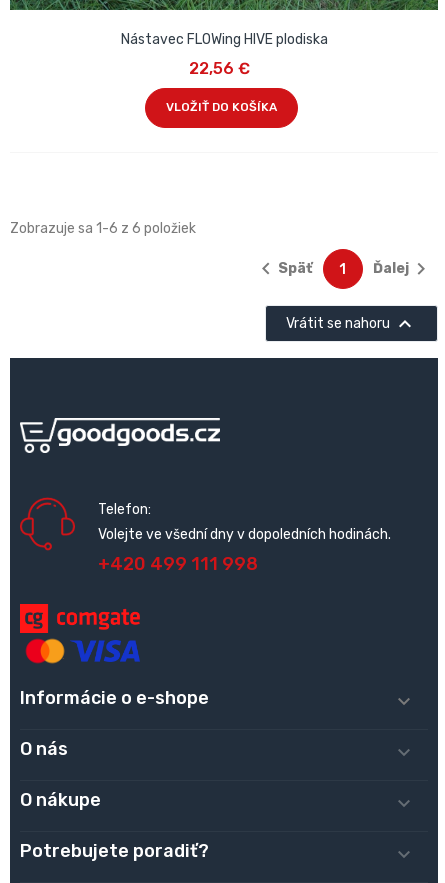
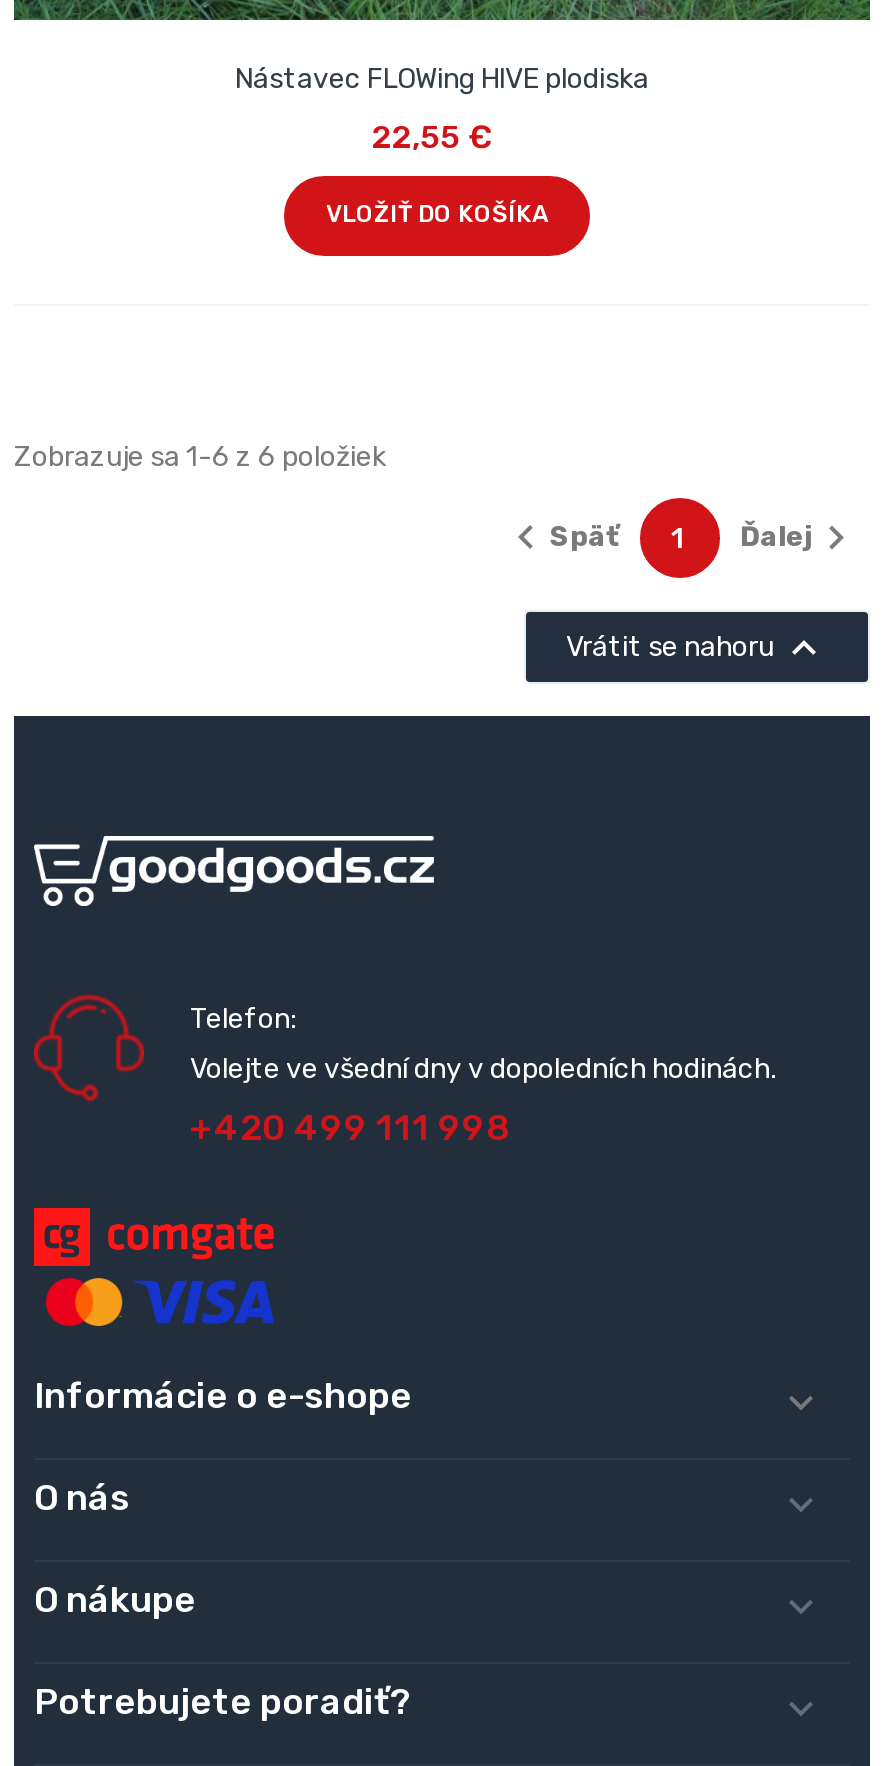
- 22,56 €
+ 22,55 €
